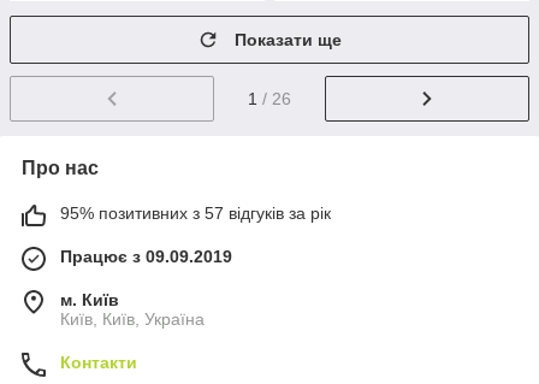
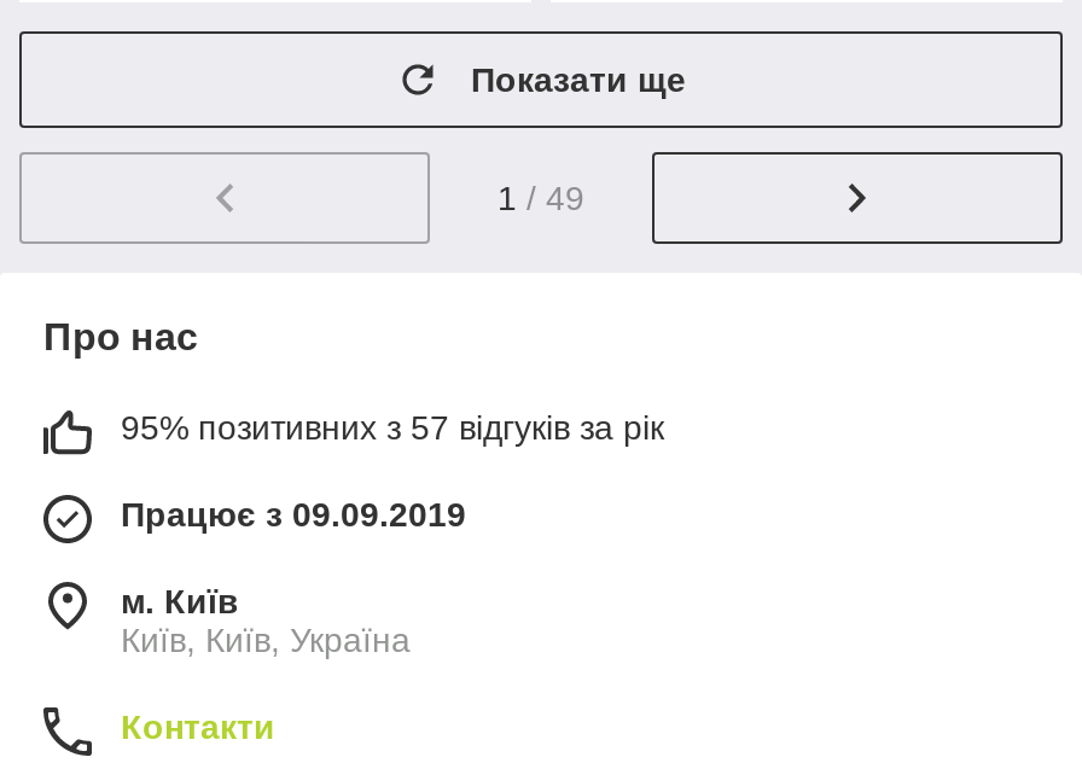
- 1 / 26
+ 1 / 49
